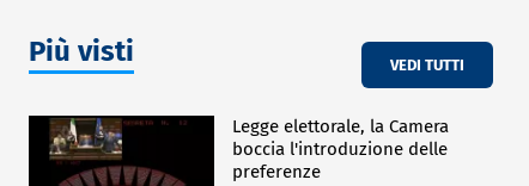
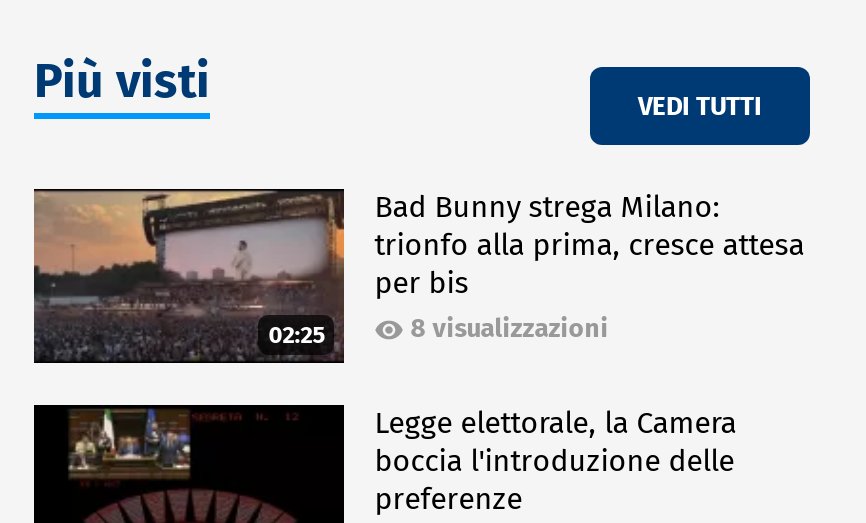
+ [image]
+ 02:25

+ Bad Bunny strega Milano:
+ trionfo alla prima, cresce attesa
+ per bis
+ 8 visualizzazioni
